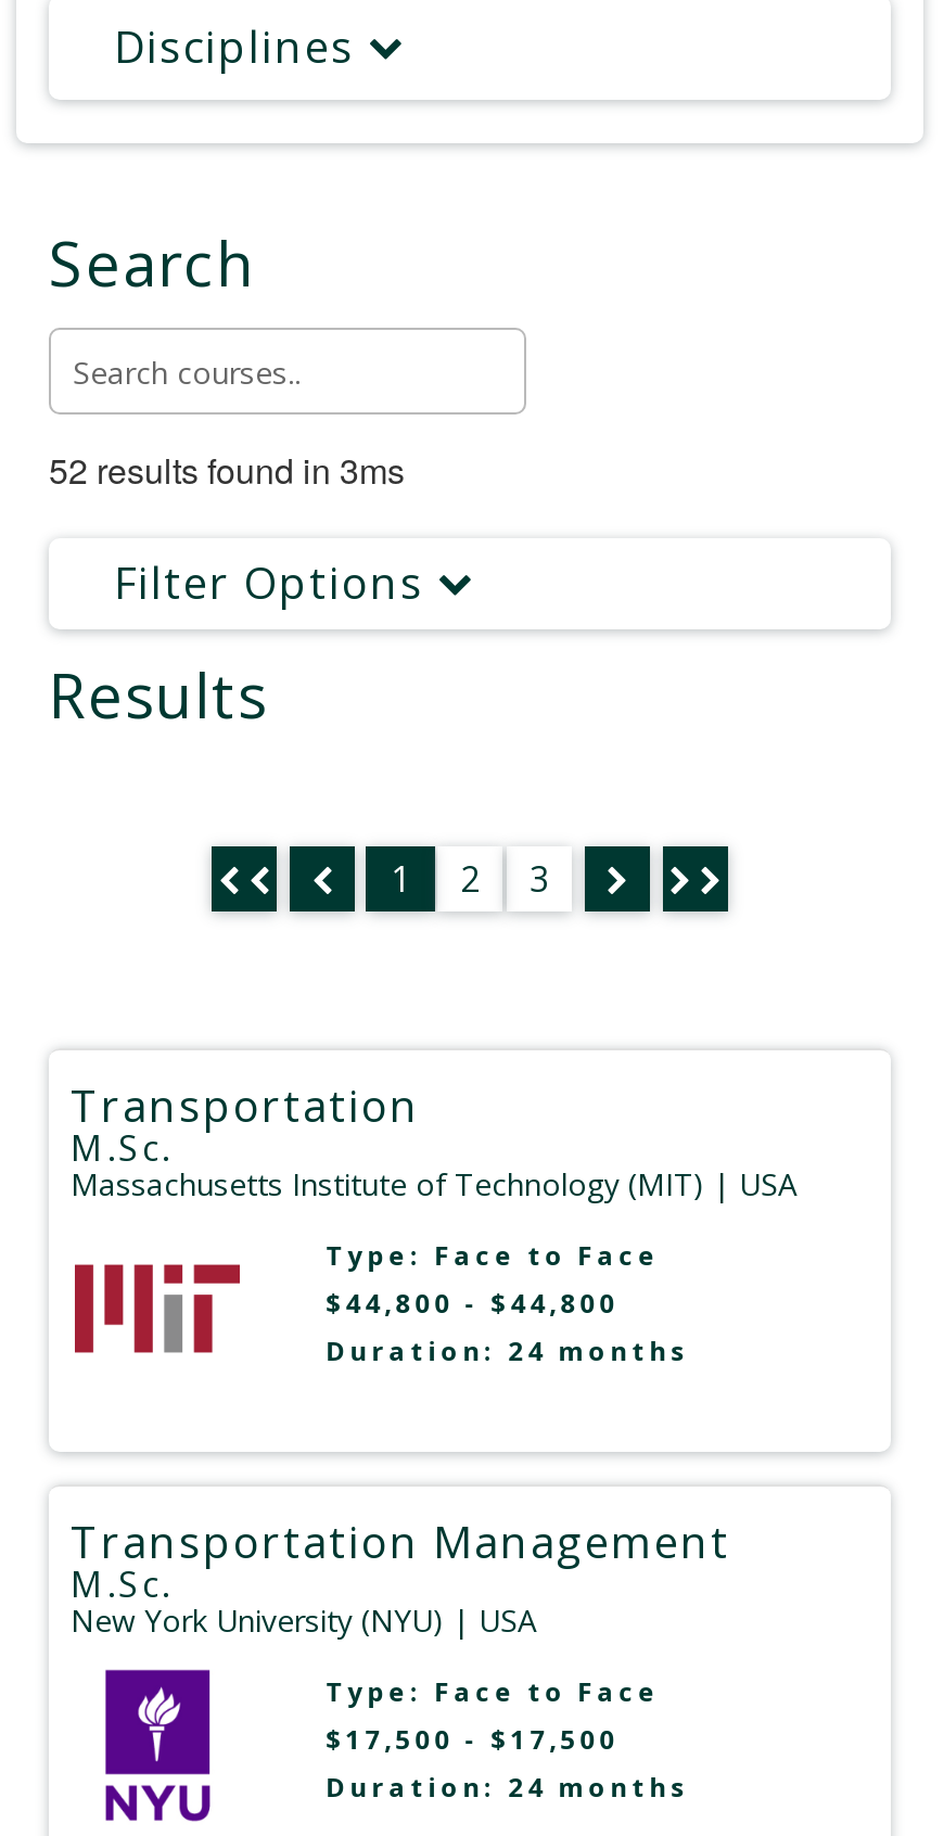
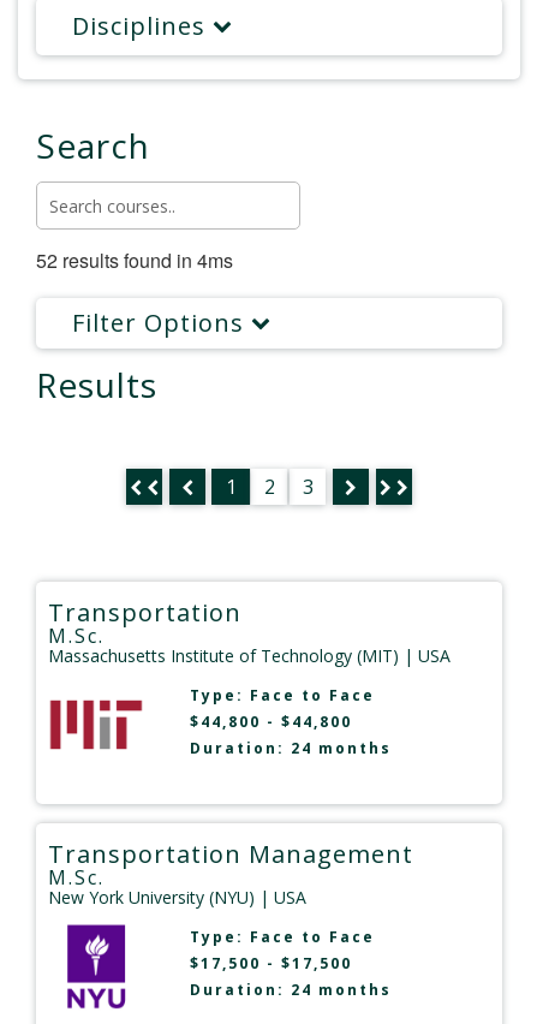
- 52 results found in 3ms
+ 52 results found in 4ms
